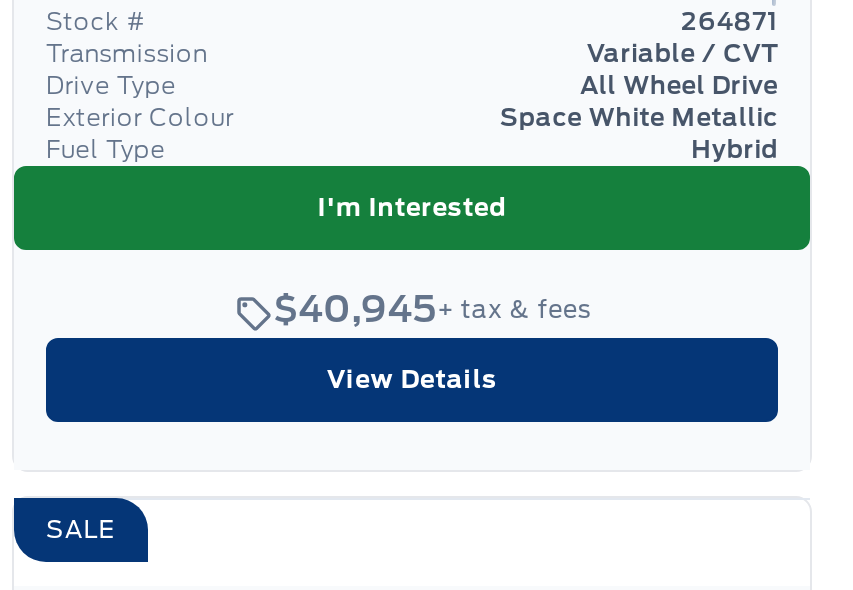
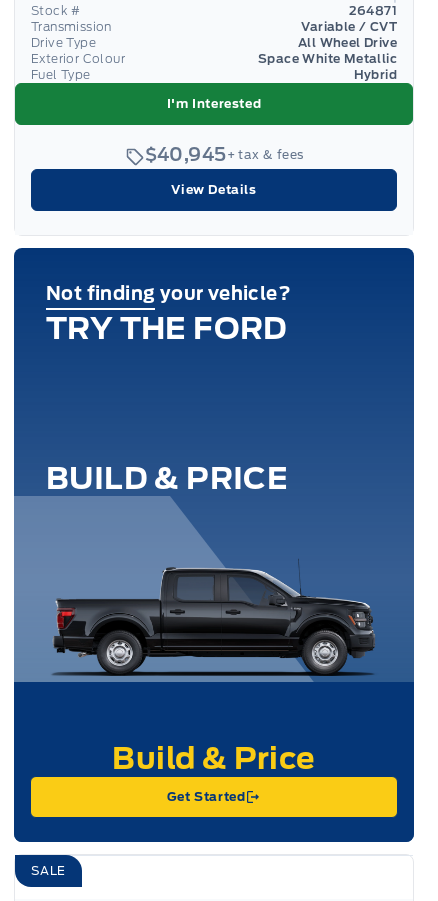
+ [image]
+ Not finding your vehicle?
+ TRY THE FORD

+ BUILD & PRICE

+ Get Started
